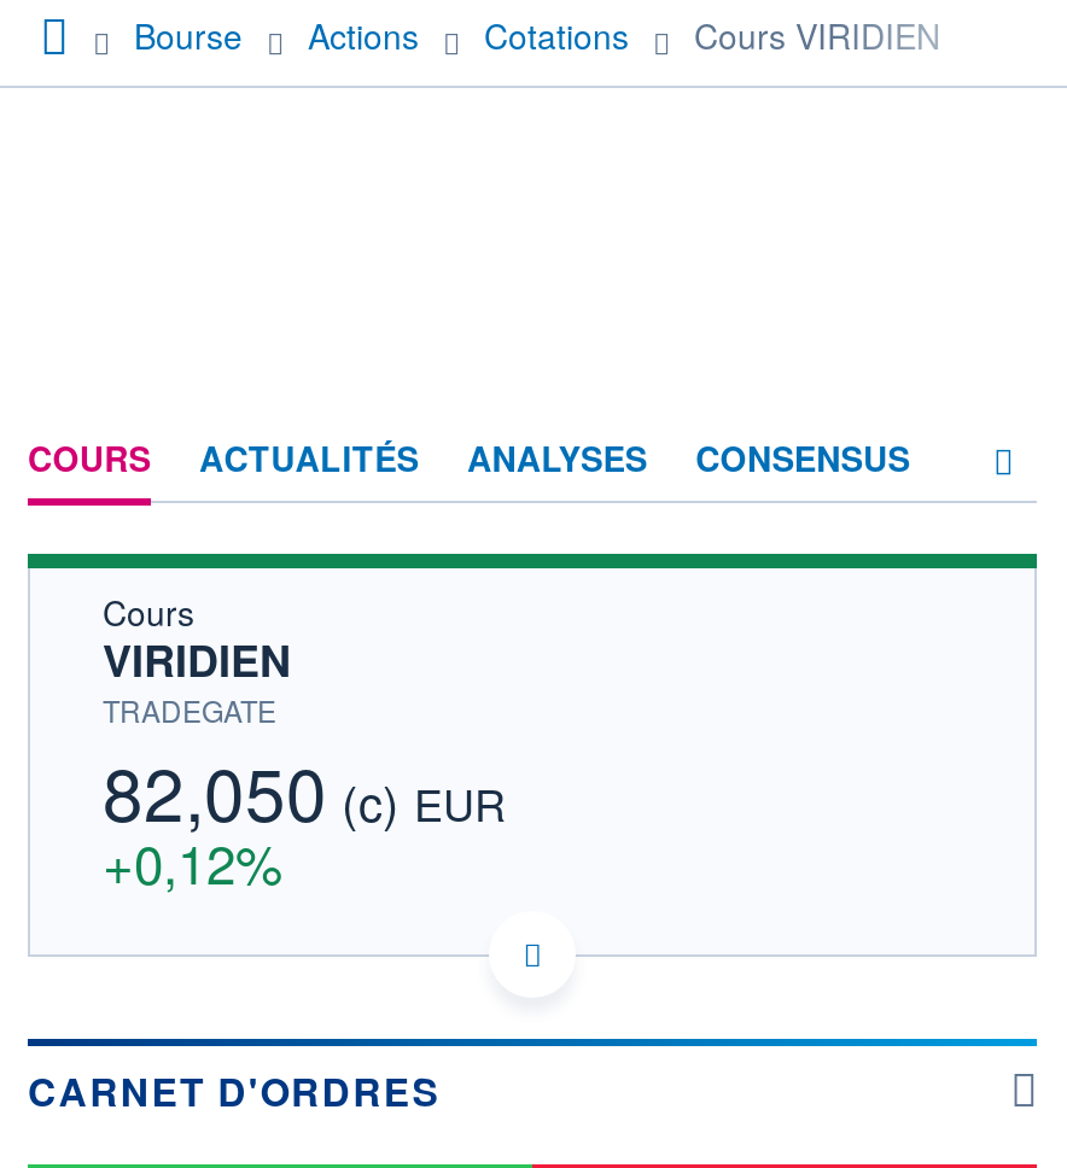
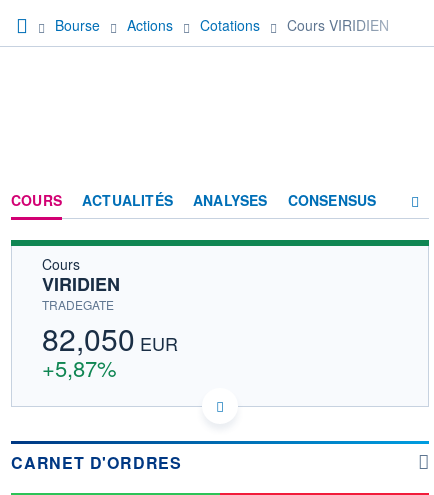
- 82,050 (c) EUR
- +0,12%
+ 82,050 EUR
+ +5,87%
